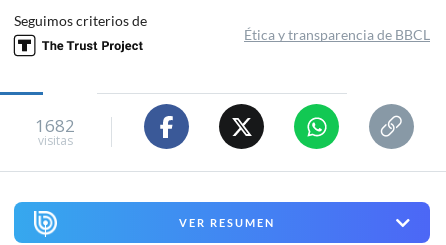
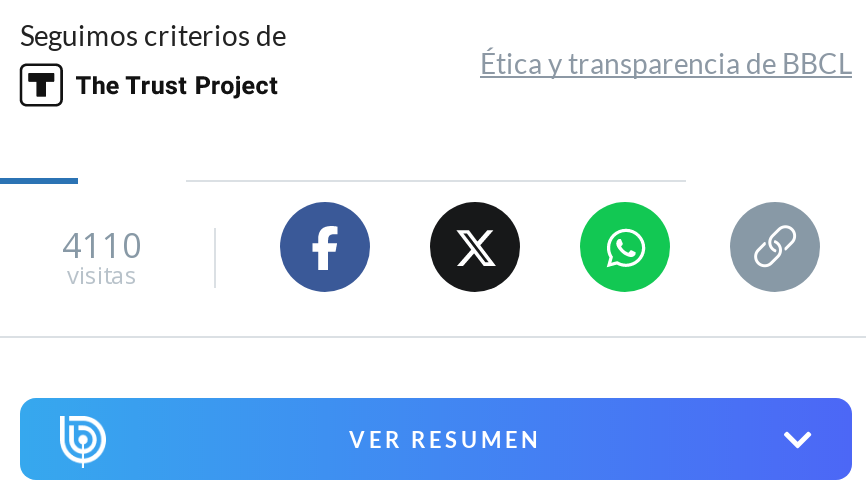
- 1682
+ 4110
